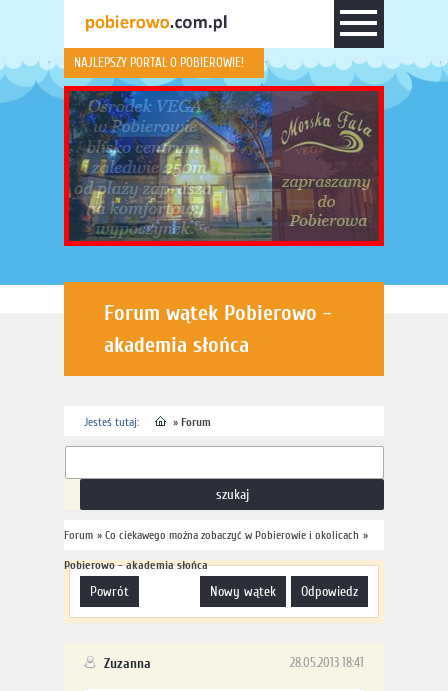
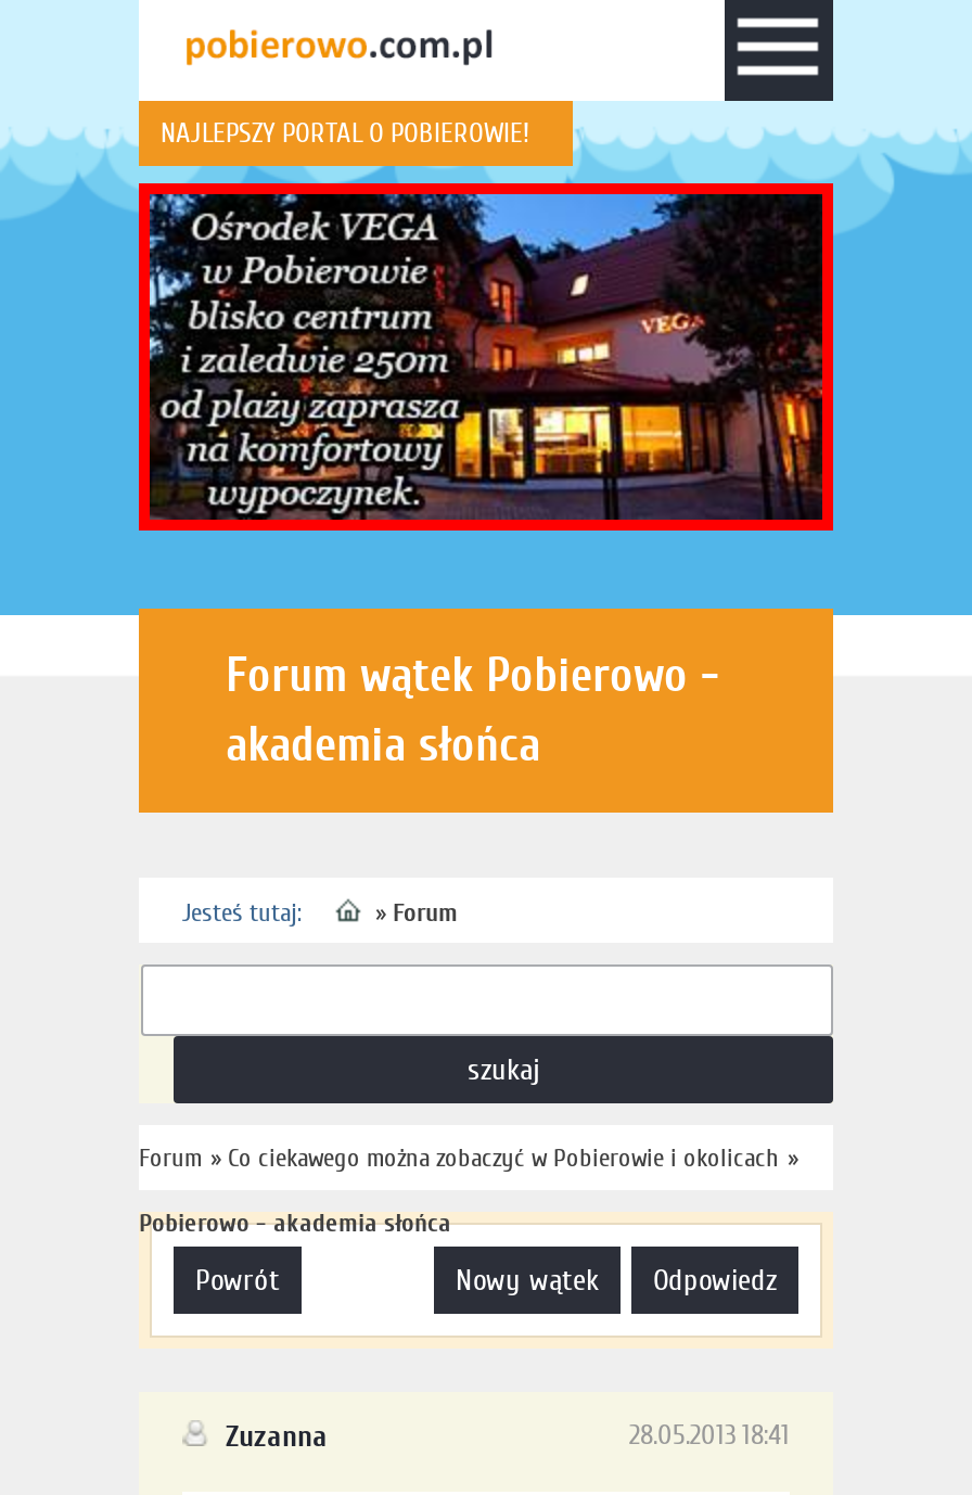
- [image]
+ [image]
